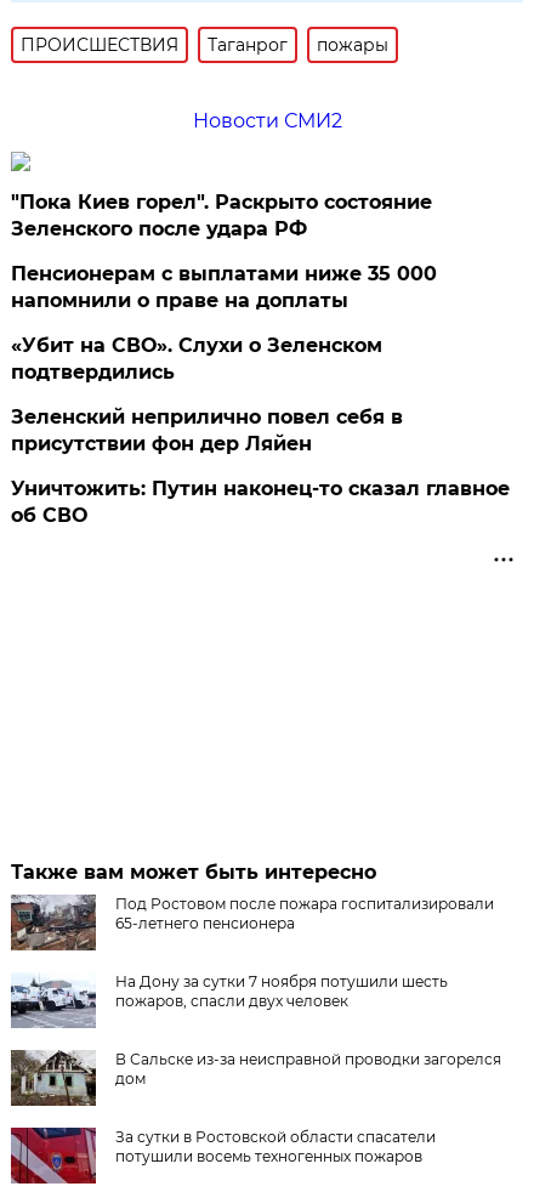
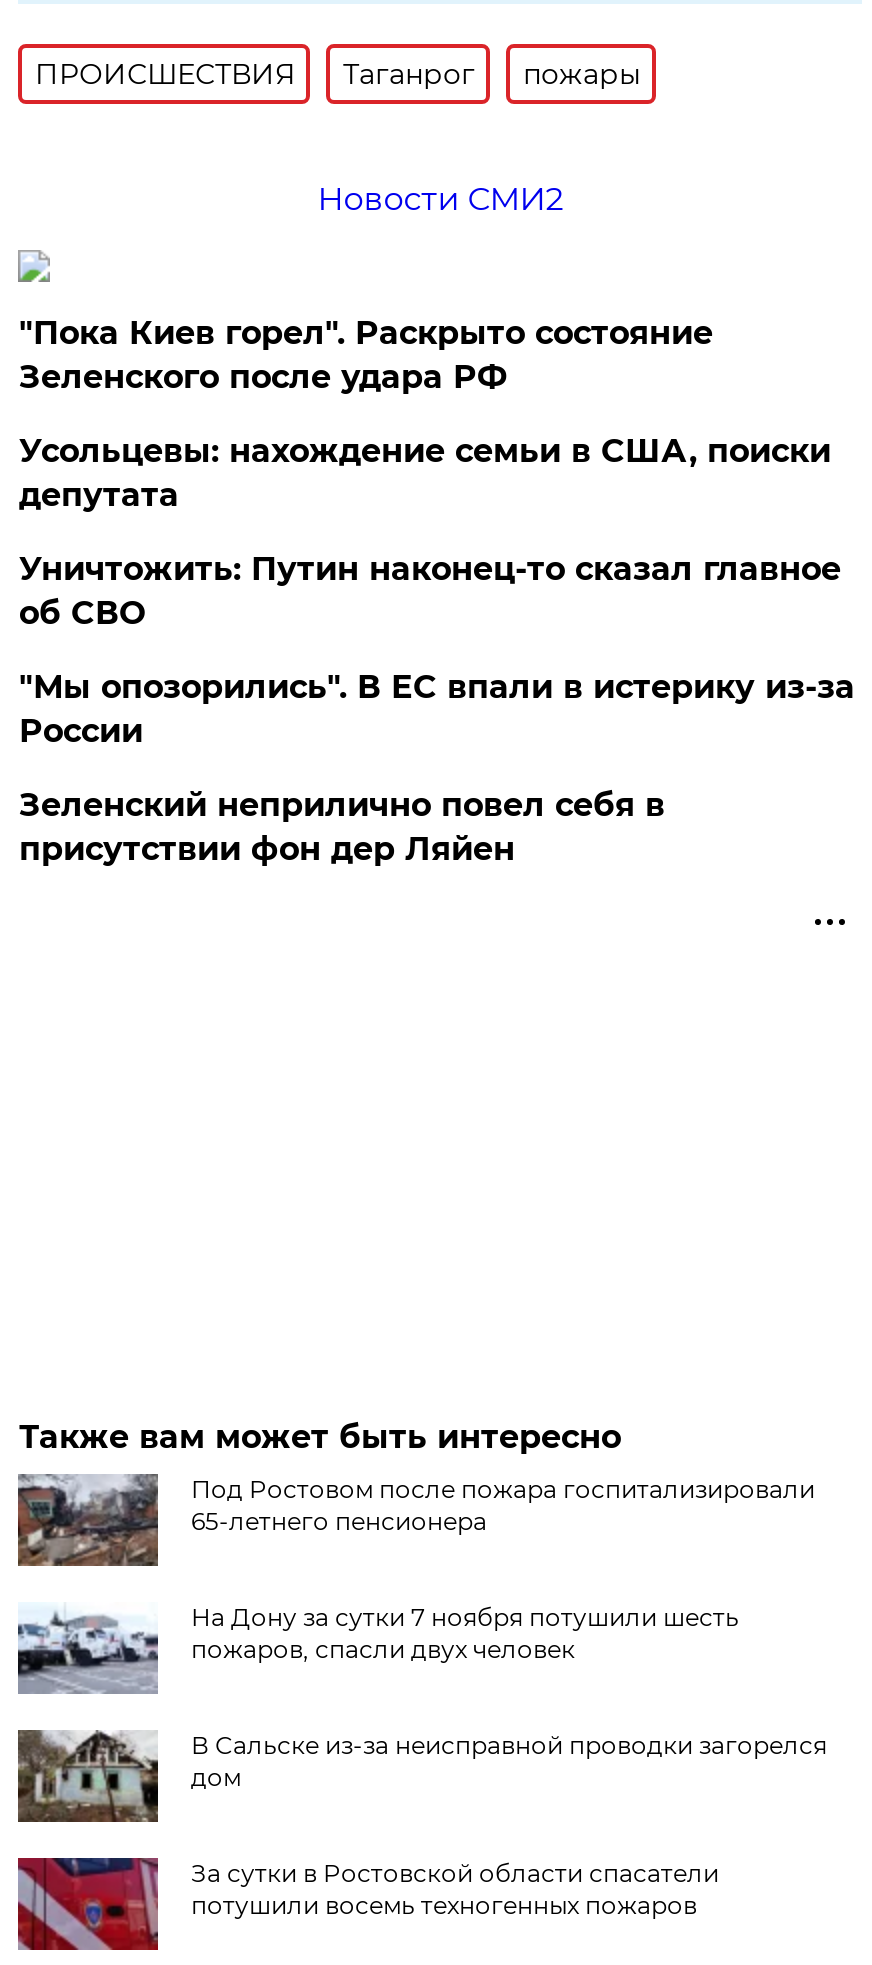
- Пенсионерам с выплатами ниже 35 000
- напомнили о праве на доплаты
- «Убит на СВО». Слухи о Зеленском
- подтвердились
+ Усольцевы: нахождение семьи в США, поиски
+ депутата
+ "Мы опозорились". В ЕС впали в истерику из-за
+ России

moved down: Зеленский неприлично повел cебя в | присутствии фон дер Ляйен

moved up: Уничтожить: Путин наконец-то сказал главное | об СВО
